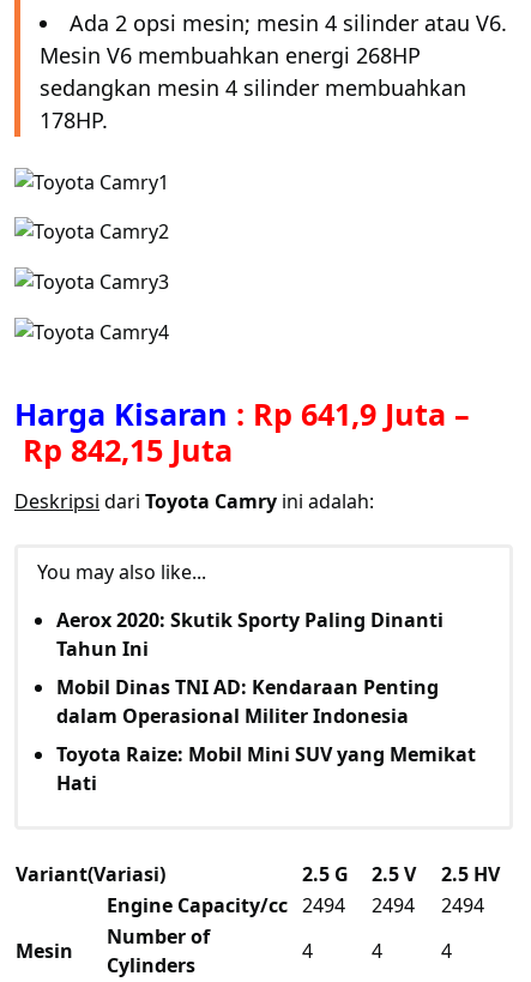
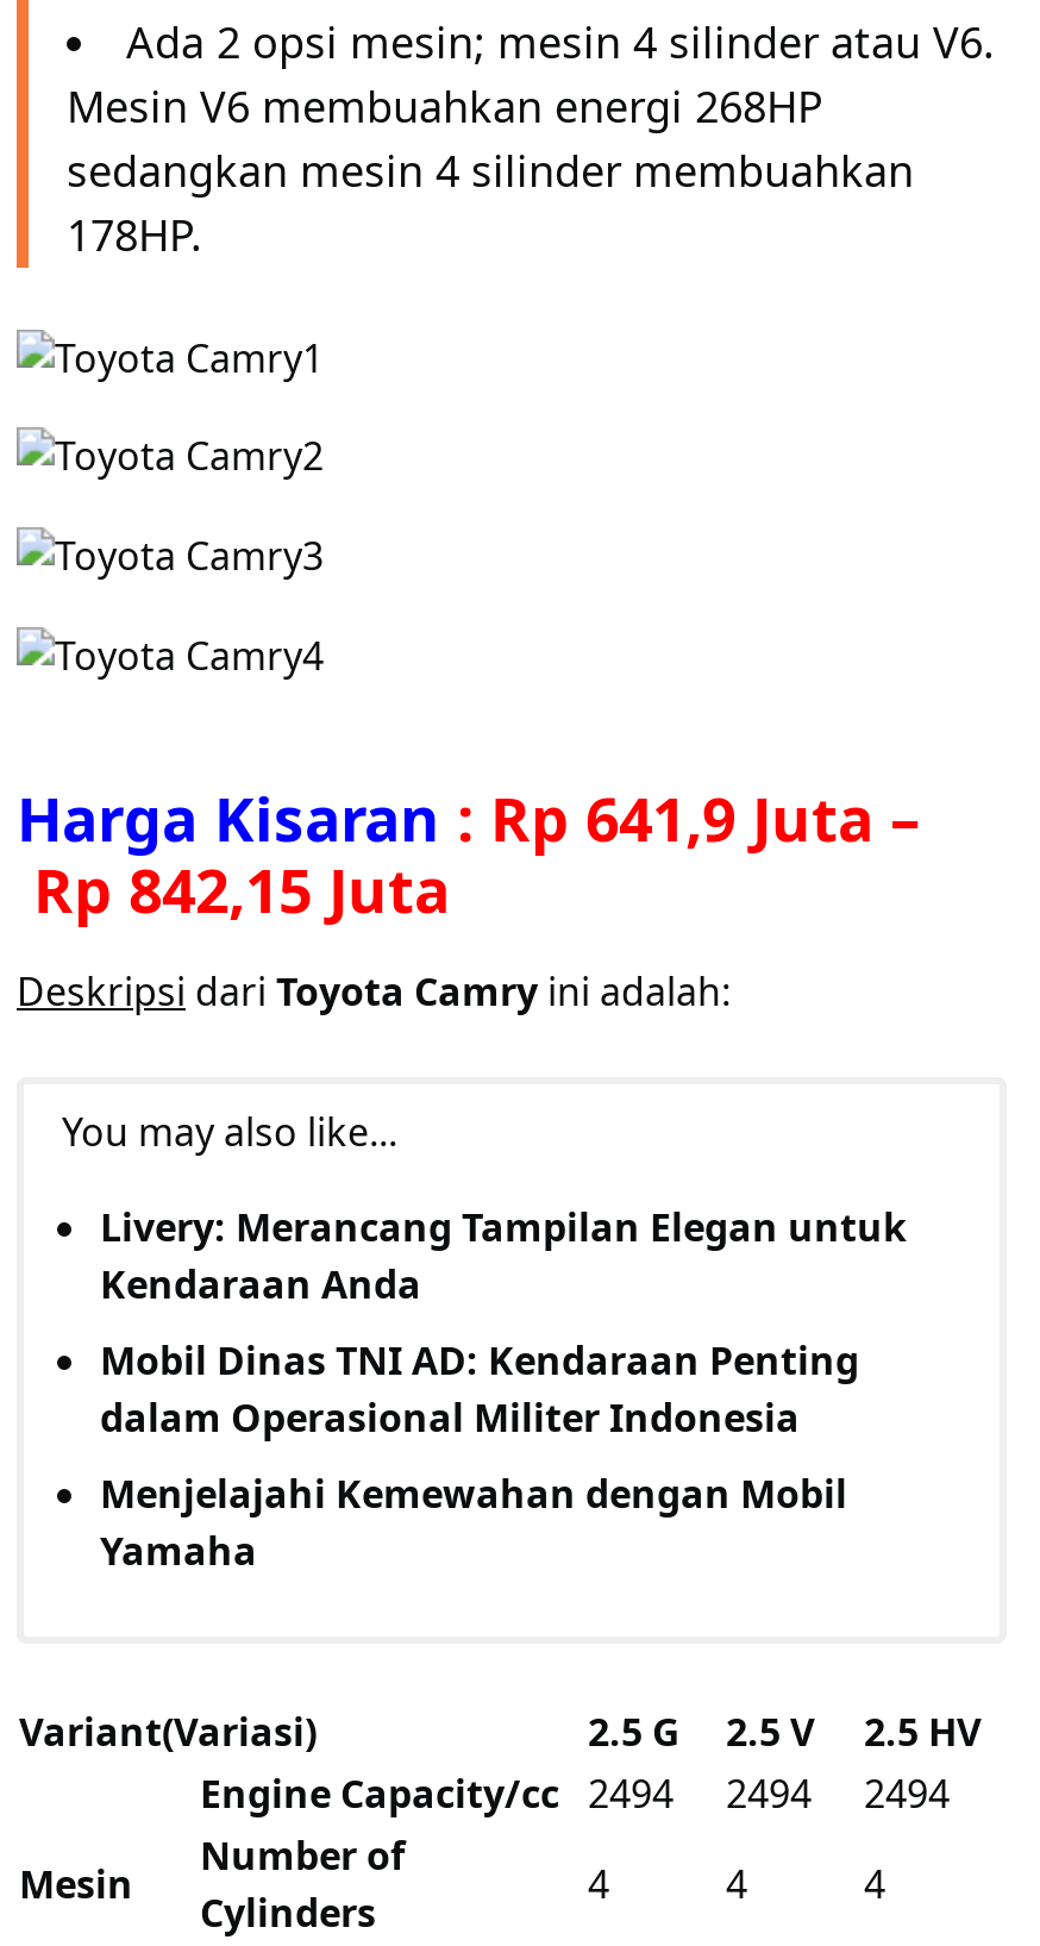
- Aerox 2020: Skutik Sporty Paling Dinanti
- Tahun Ini
+ Livery: Merancang Tampilan Elegan untuk
+ Kendaraan Anda

- Toyota Raize: Mobil Mini SUV yang Memikat
- Hati
+ Menjelajahi Kemewahan dengan Mobil
+ Yamaha
